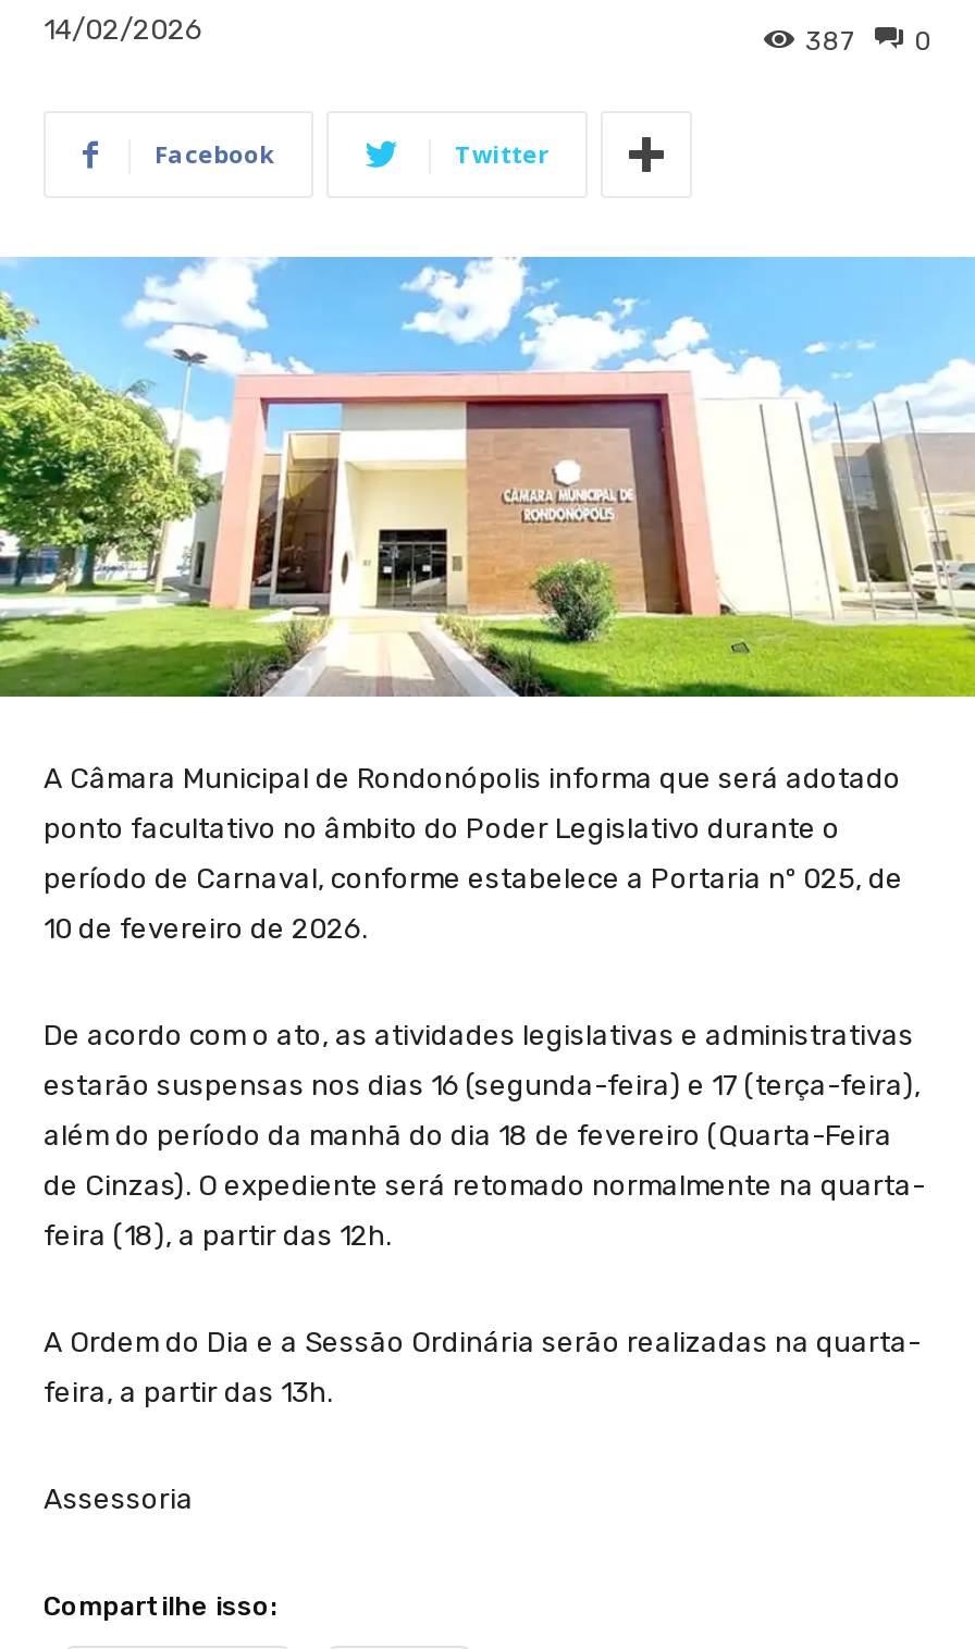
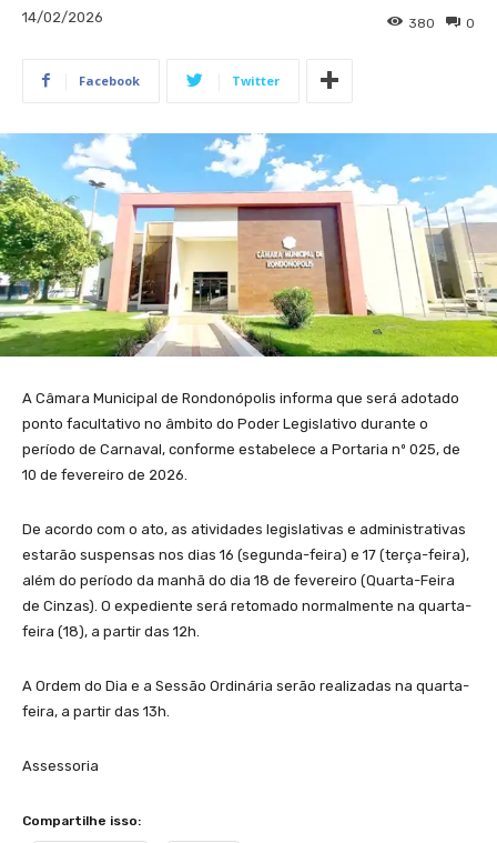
- 387 0
+ 380 0
